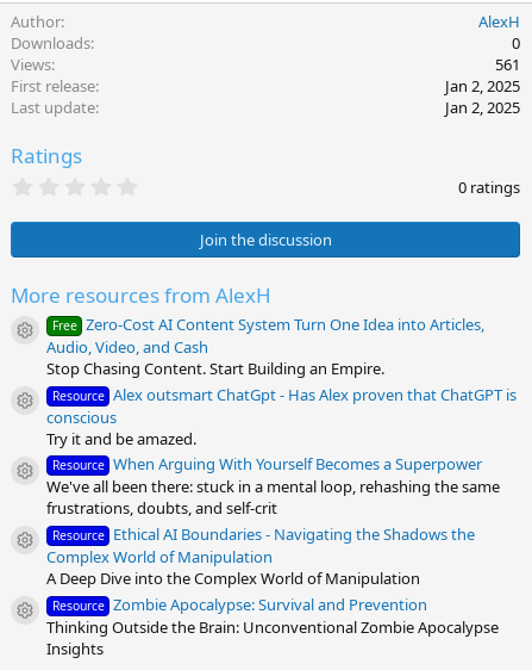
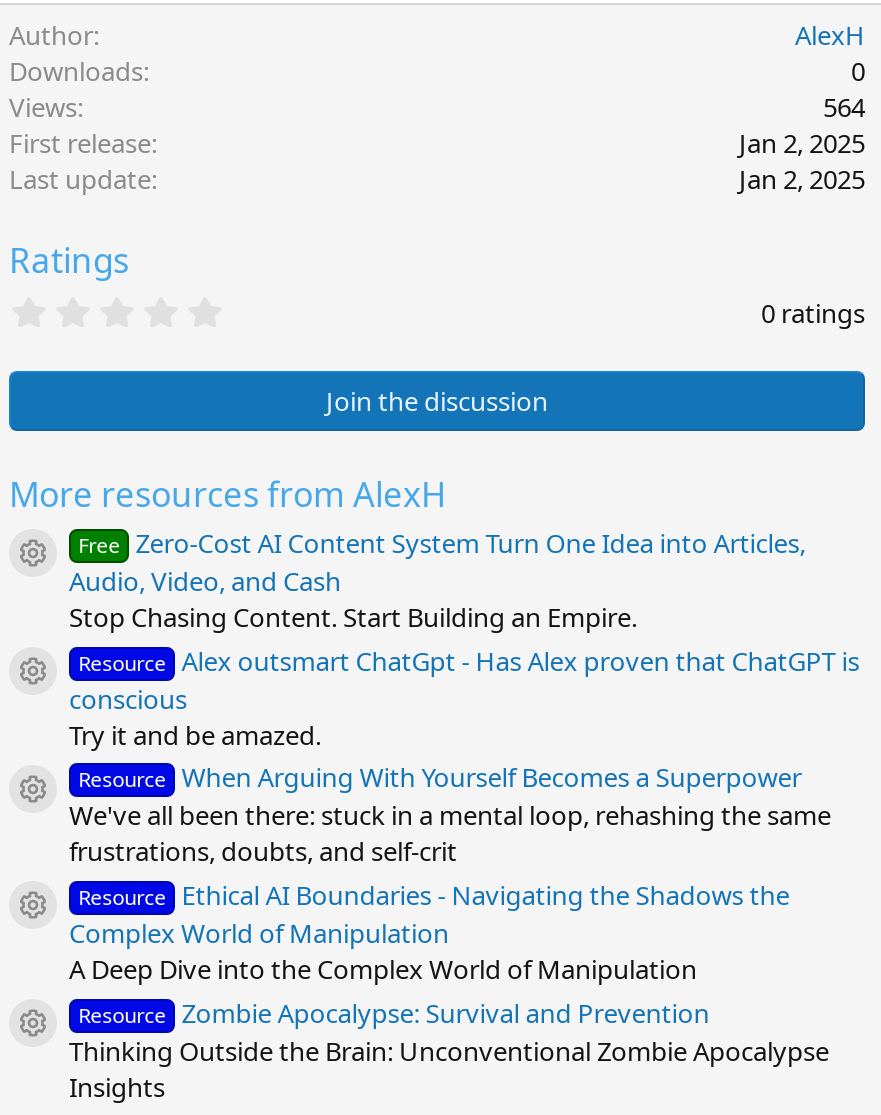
- 561
+ 564
